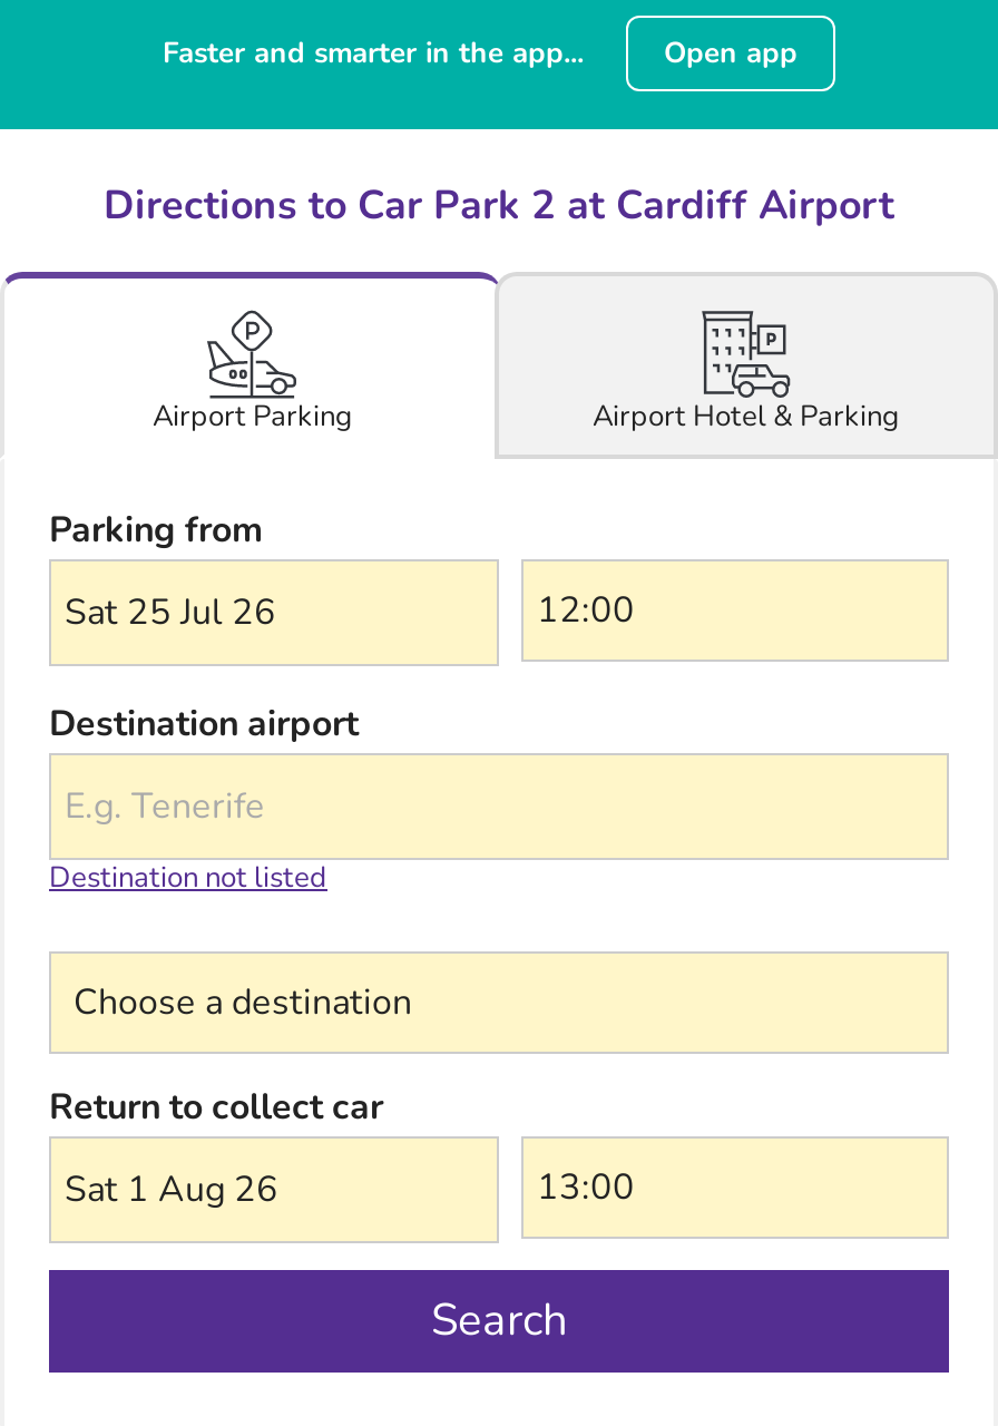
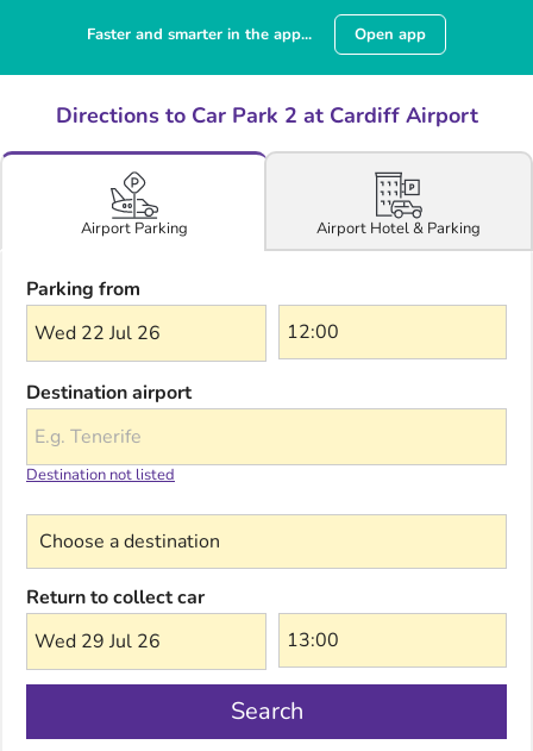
- Sat 25 Jul 26
+ Wed 22 Jul 26

- Sat 1 Aug 26
+ Wed 29 Jul 26
